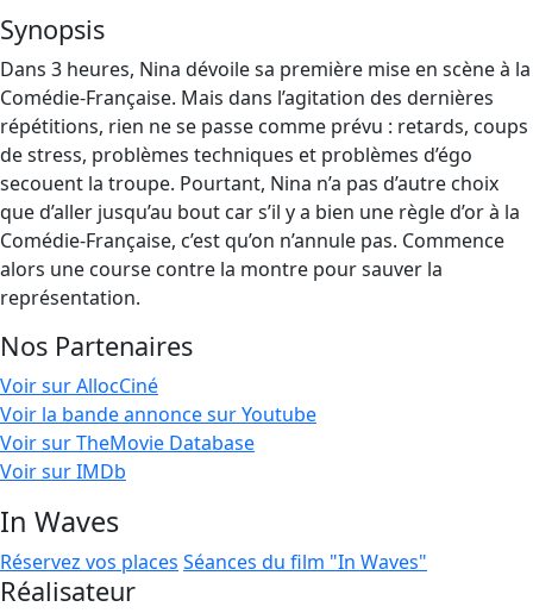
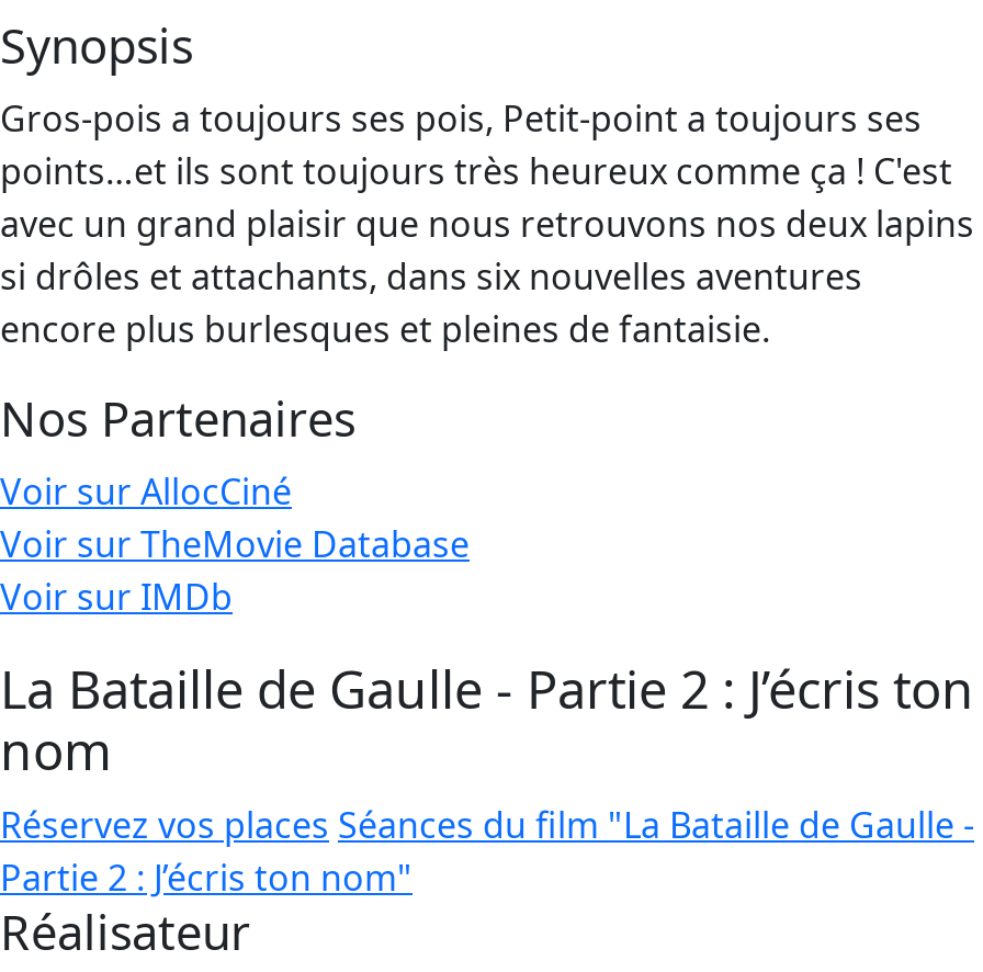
- Dans 3 heures, Nina dévoile sa première mise en scène à la
- Comédie-Française. Mais dans l’agitation des dernières
- répétitions, rien ne se passe comme prévu : retards, coups
- de stress, problèmes techniques et problèmes d’égo
- secouent la troupe. Pourtant, Nina n’a pas d’autre choix
- que d’aller jusqu’au bout car s’il y a bien une règle d’or à la
- Comédie-Française, c’est qu’on n’annule pas. Commence
- alors une course contre la montre pour sauver la
- représentation.
+ Gros-pois a toujours ses pois, Petit-point a toujours ses
+ points…et ils sont toujours très heureux comme ça ! C'est
+ avec un grand plaisir que nous retrouvons nos deux lapins
+ si drôles et attachants, dans six nouvelles aventures
+ encore plus burlesques et pleines de fantaisie.

moved up: Nos Partenaires | Voir sur AllocCiné

- Voir la bande annonce sur Youtube

moved up: Voir sur TheMovie Database | Voir sur IMDb

- In Waves
- Réservez vos places Séances du film "In Waves"
+ La Bataille de Gaulle - Partie 2 : J’écris ton
+ nom
+ Réservez vos places Séances du film "La Bataille de Gaulle -
+ Partie 2 : J’écris ton nom"
